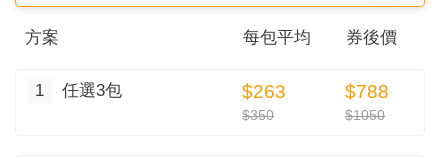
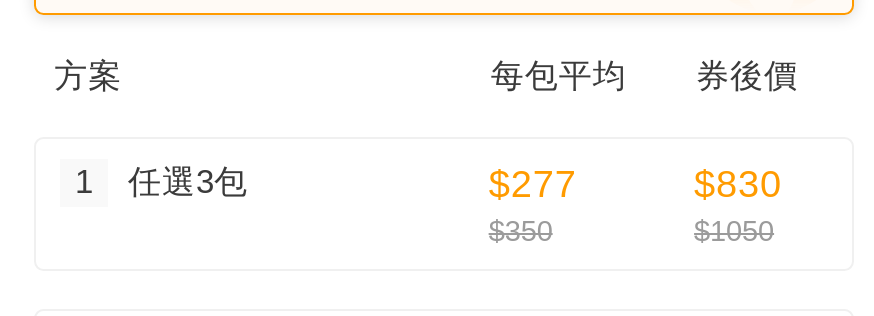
- $263
+ $277

- $788
+ $830
